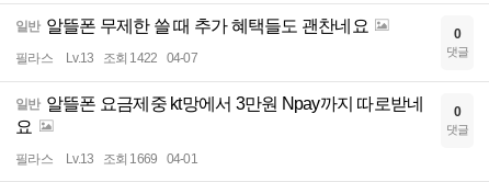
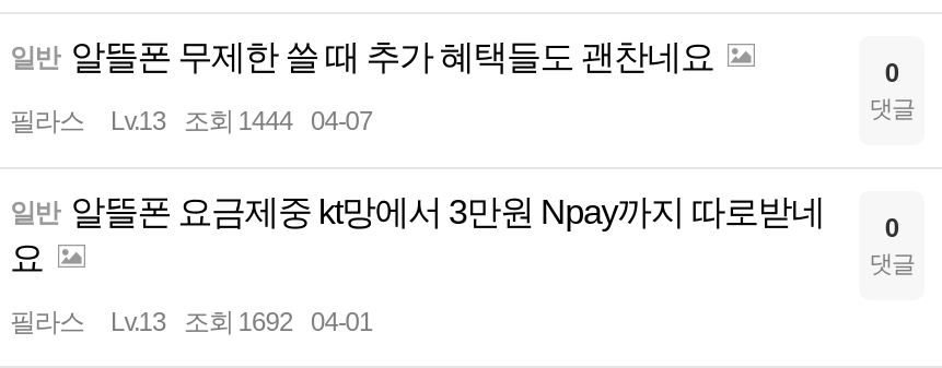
- 필라스 Lv.13 조회 1422 04-07
+ 필라스 Lv.13 조회 1444 04-07

- 필라스 Lv.13 조회 1669 04-01
+ 필라스 Lv.13 조회 1692 04-01
